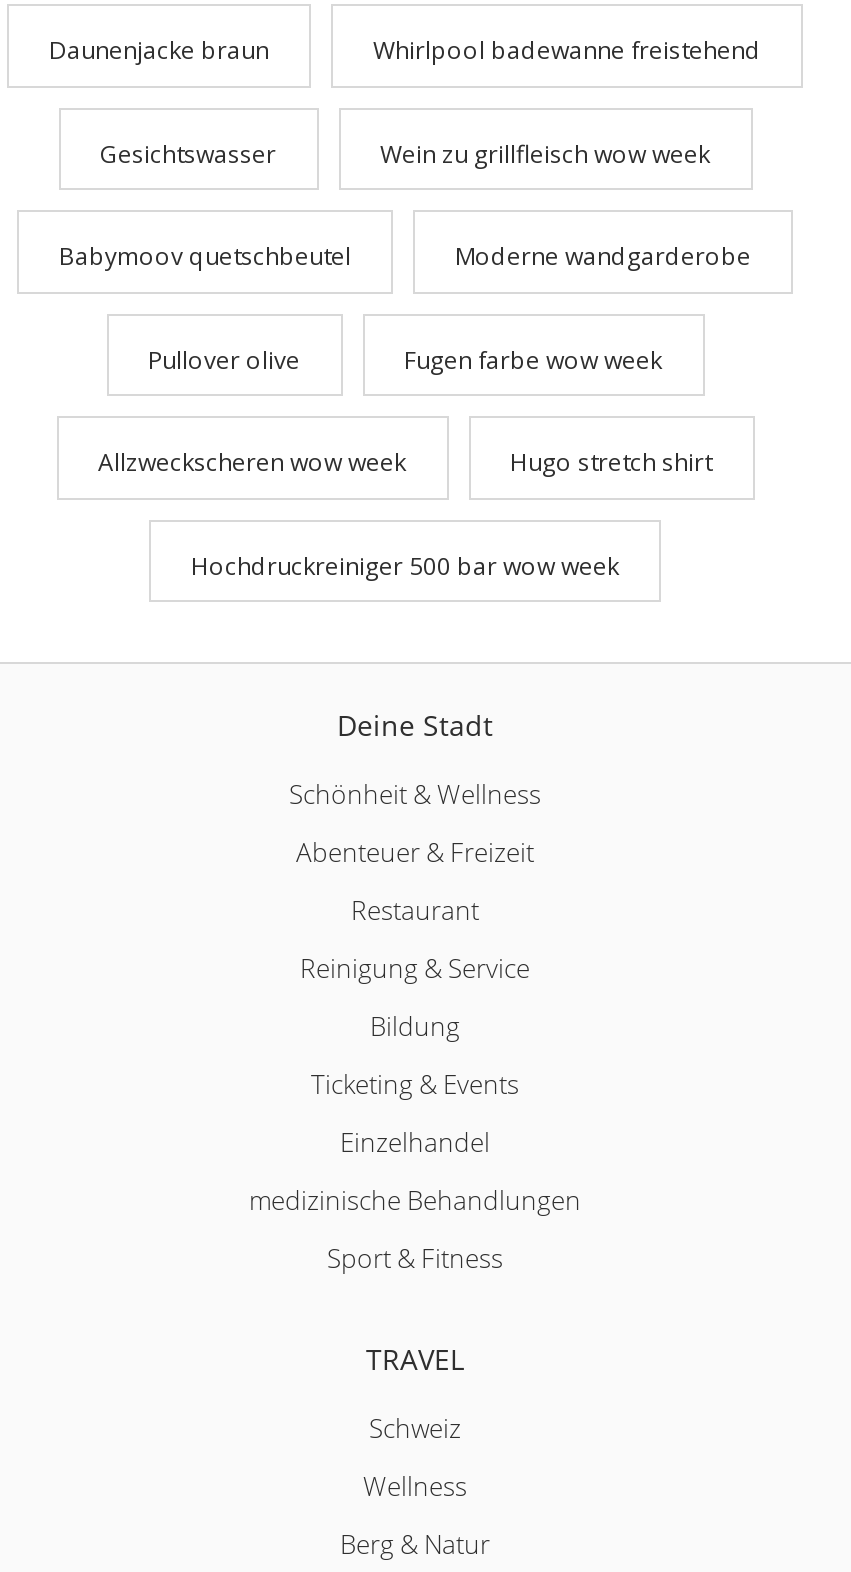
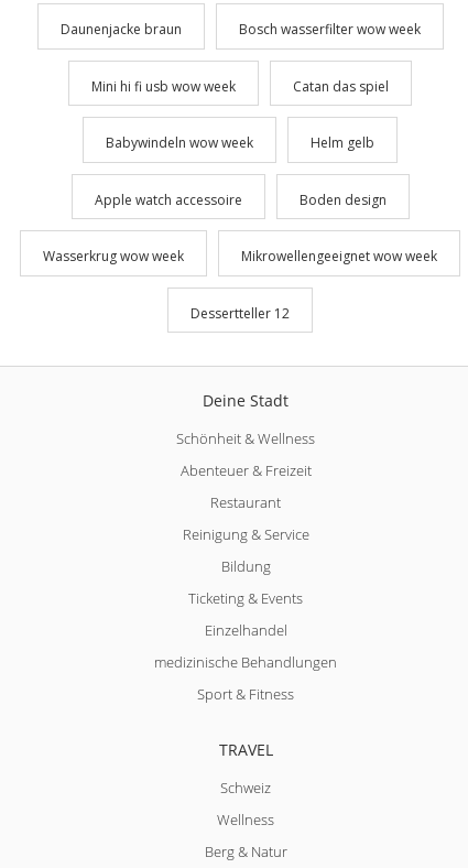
- Whirlpool badewanne freistehend
+ Bosch wasserfilter wow week

- Gesichtswasser
- Wein zu grillfleisch wow week
+ Mini hi fi usb wow week
+ Catan das spiel

- Babymoov quetschbeutel
- Moderne wandgarderobe
+ Babywindeln wow week
+ Helm gelb

- Pullover olive
- Fugen farbe wow week
+ Apple watch accessoire
+ Boden design

- Allzweckscheren wow week
- Hugo stretch shirt
+ Wasserkrug wow week
+ Mikrowellengeeignet wow week

- Hochdruckreiniger 500 bar wow week
+ Dessertteller 12
